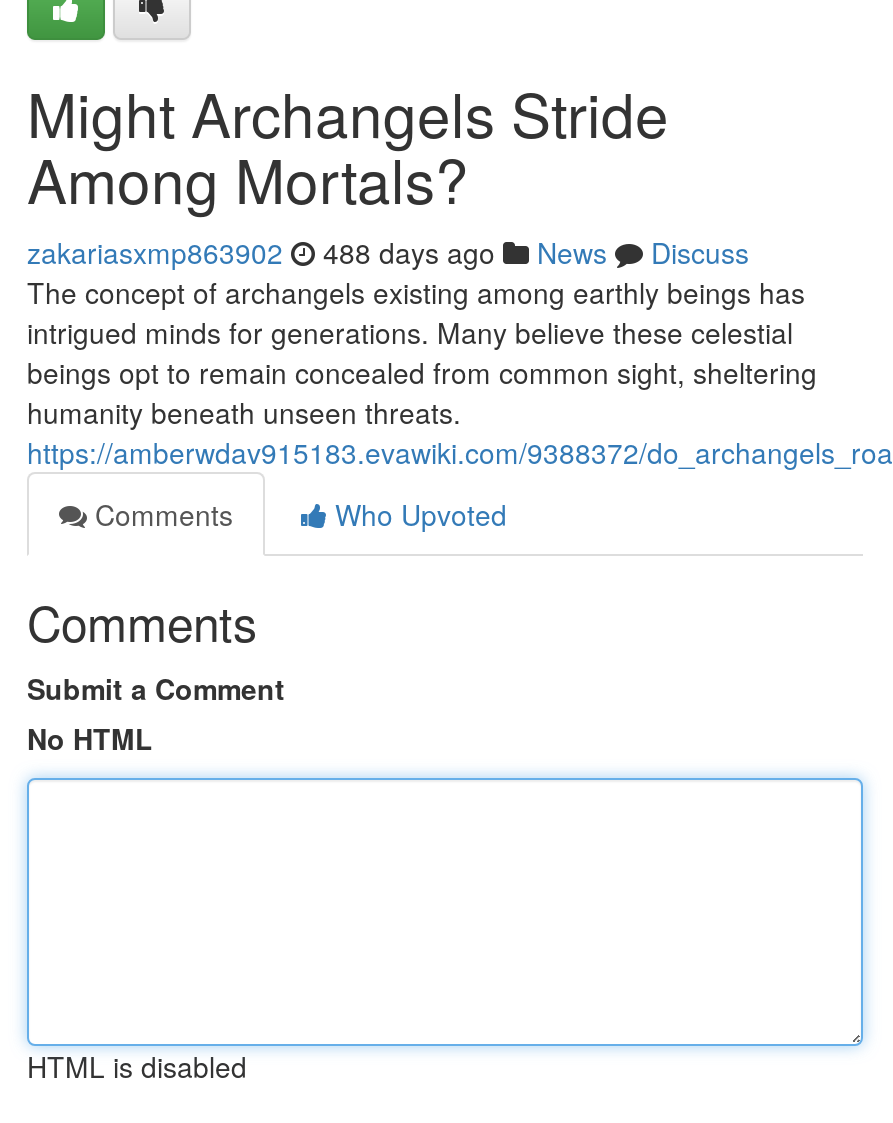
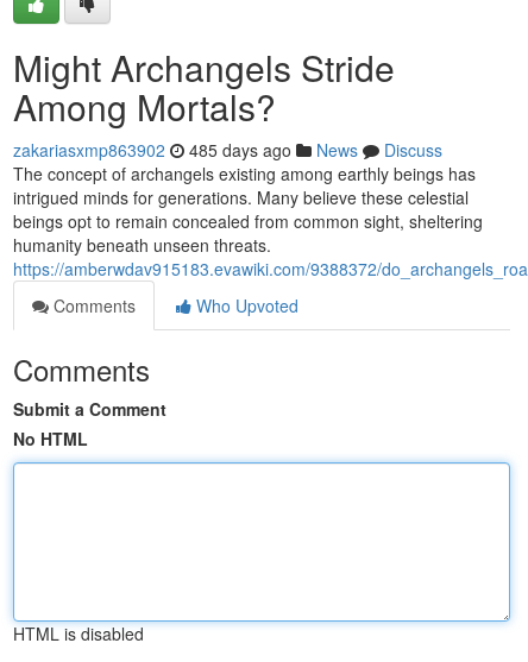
- zakariasxmp863902 488 days ago News Discuss
+ zakariasxmp863902 485 days ago News Discuss
